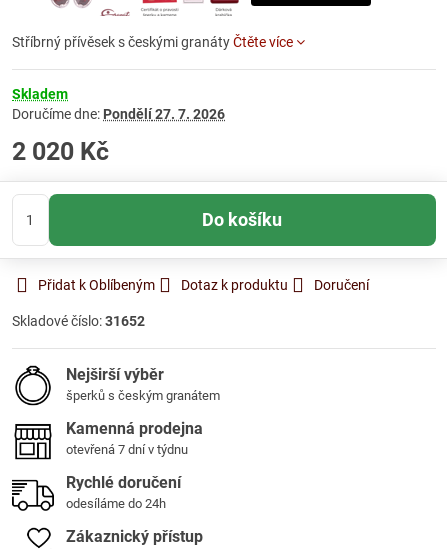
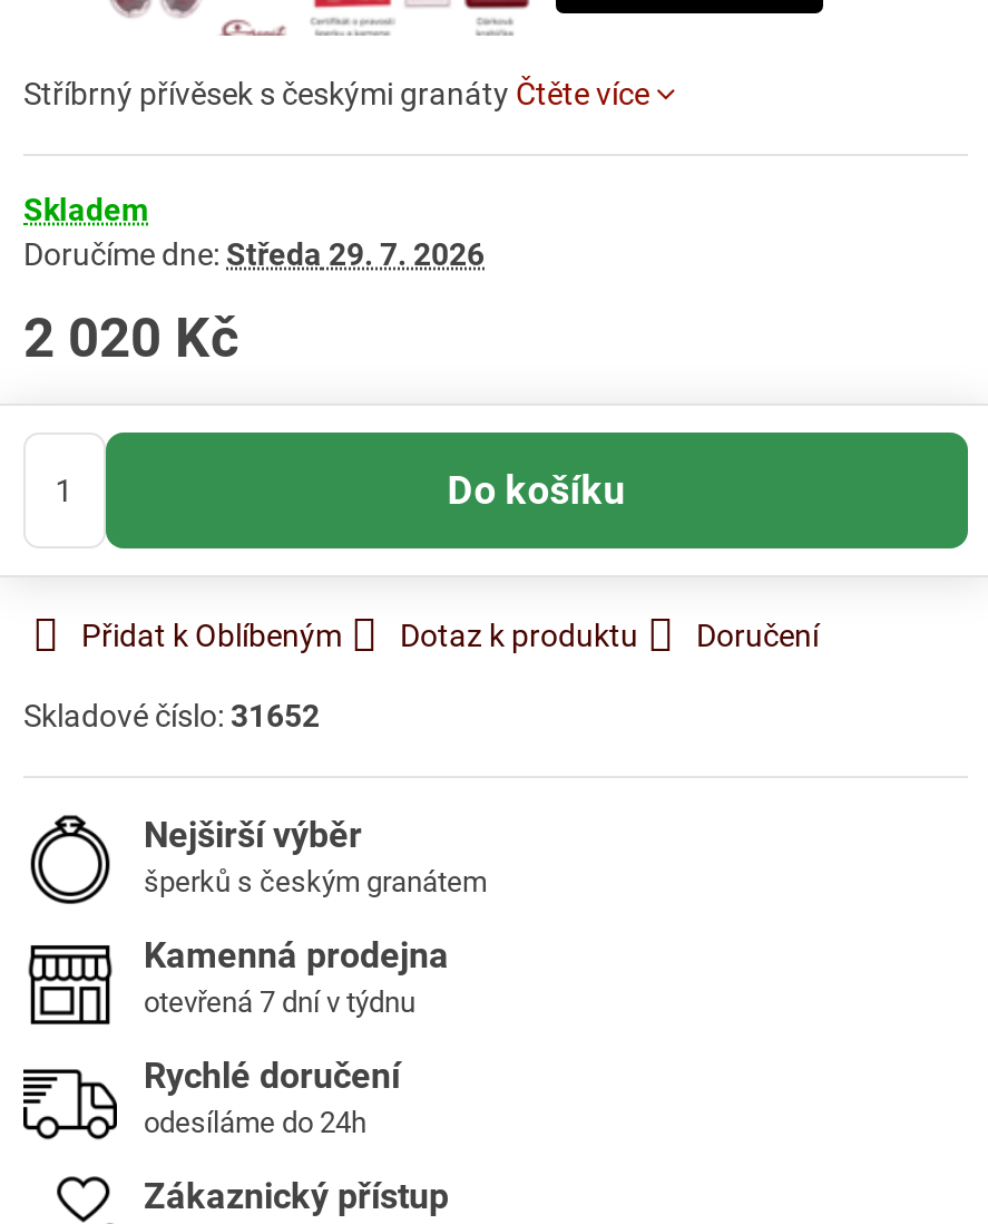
- Doručíme dne: Pondělí 27. 7. 2026
+ Doručíme dne: Středa 29. 7. 2026
